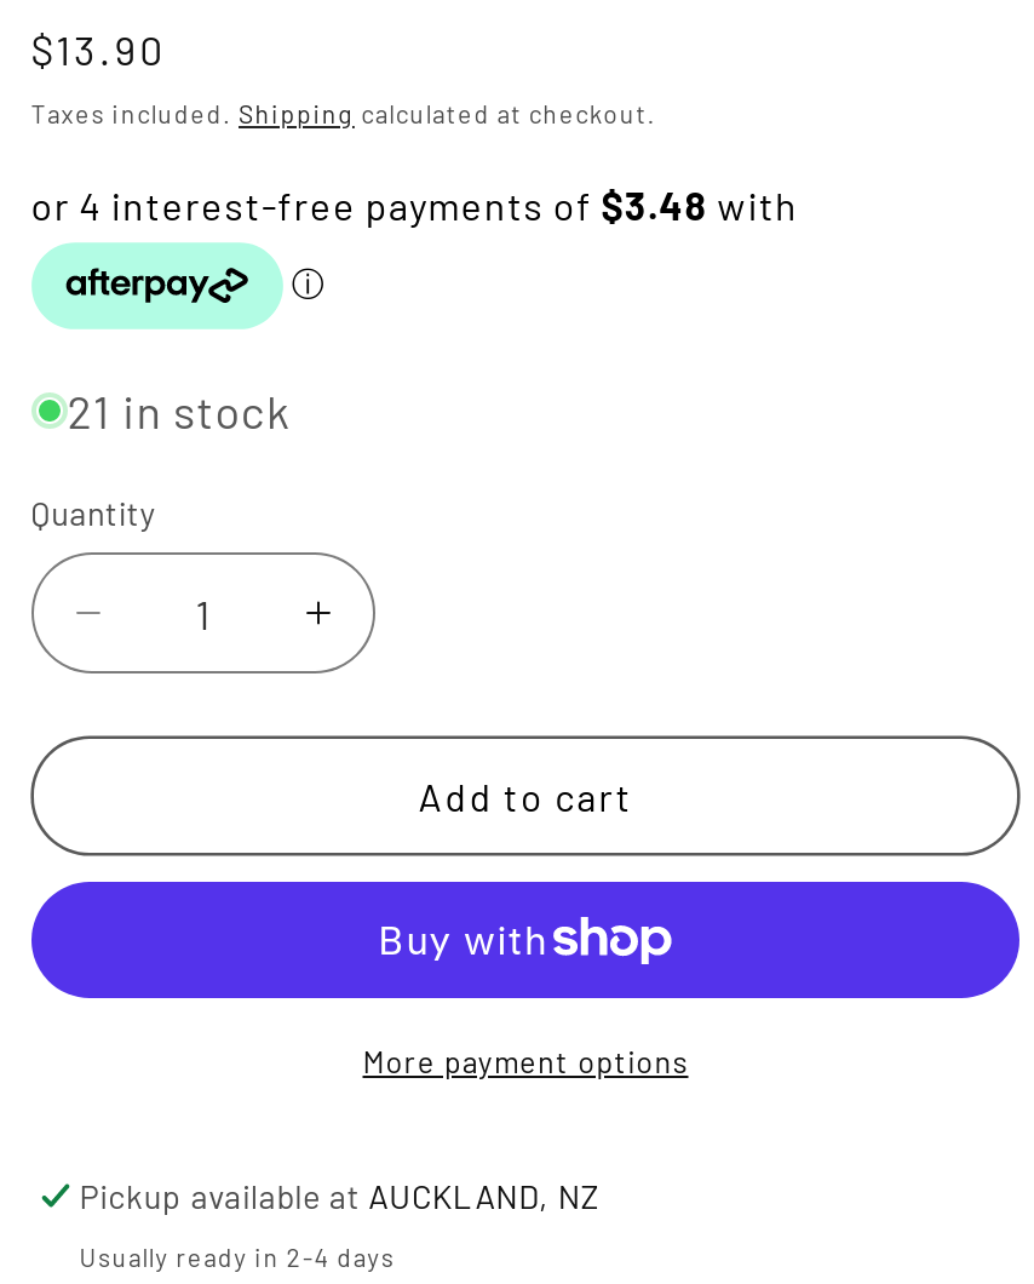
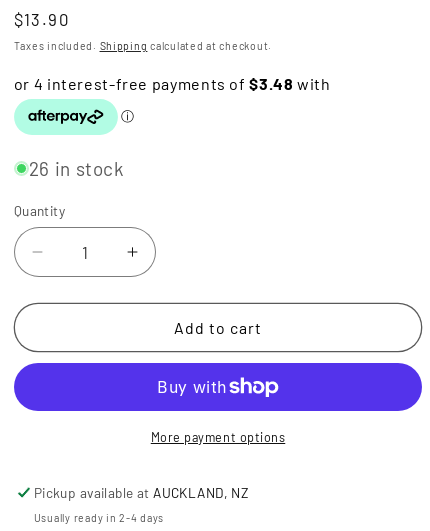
- 21 in stock
+ 26 in stock
